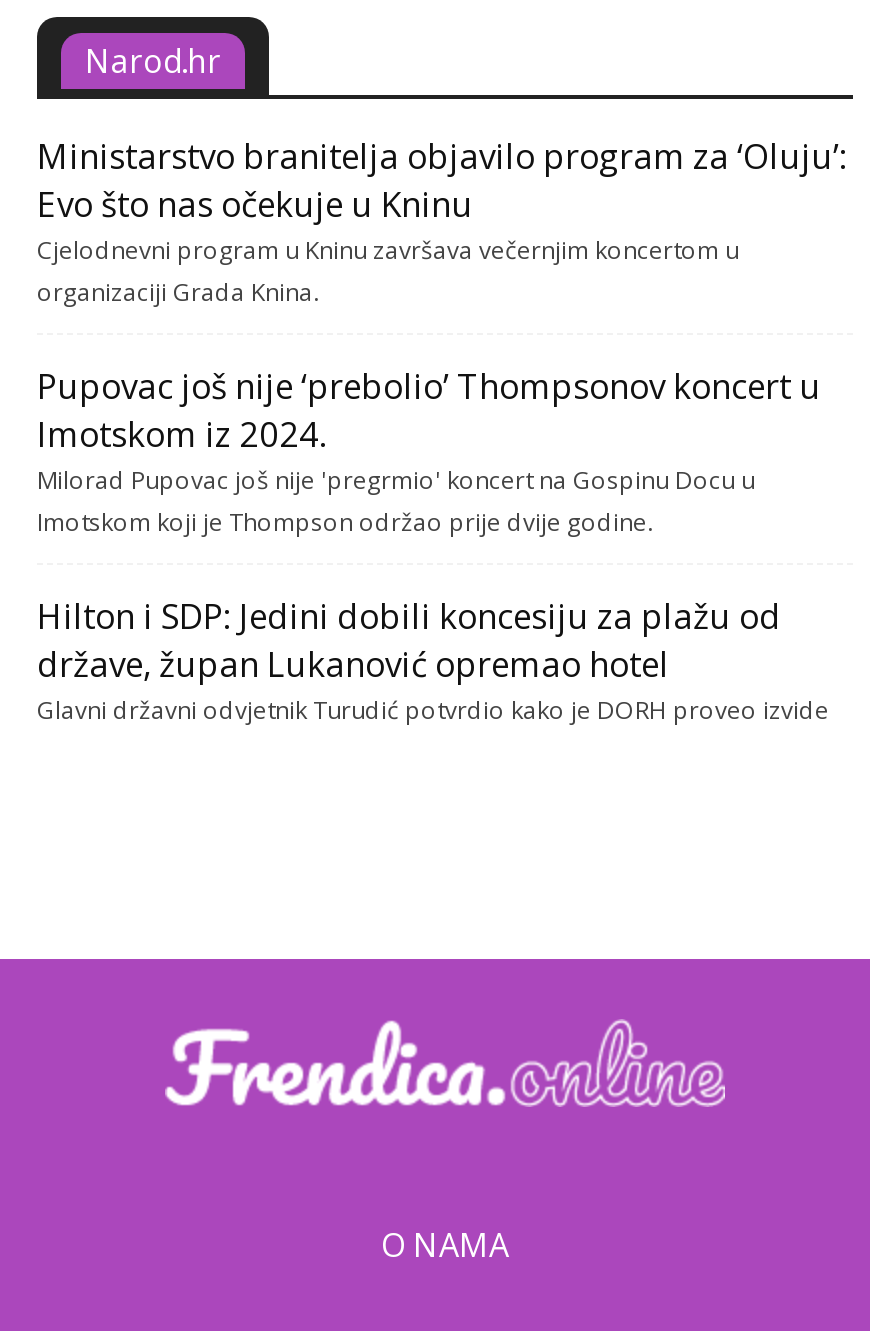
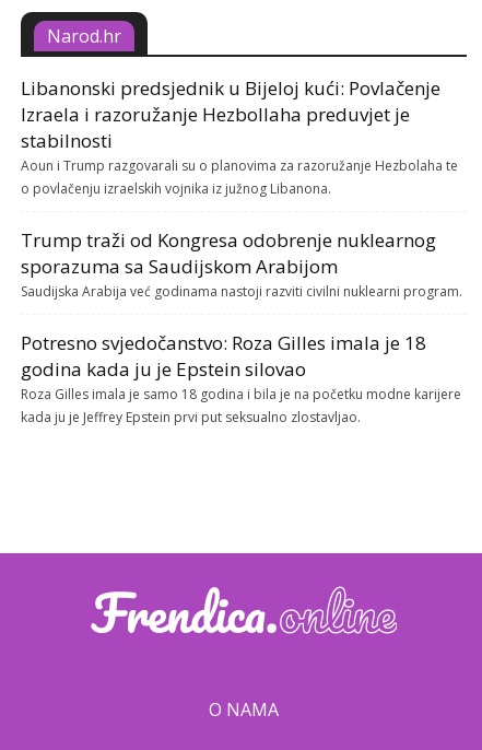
- Ministarstvo branitelja objavilo program za ‘Oluju’:
- Evo što nas očekuje u Kninu
- Cjelodnevni program u Kninu završava večernjim koncertom u
- organizaciji Grada Knina.
+ Libanonski predsjednik u Bijeloj kući: Povlačenje
+ Izraela i razoružanje Hezbollaha preduvjet je
+ stabilnosti
+ Aoun i Trump razgovarali su o planovima za razoružanje Hezbolaha te
+ o povlačenju izraelskih vojnika iz južnog Libanona.

- Pupovac još nije ‘prebolio’ Thompsonov koncert u
- Imotskom iz 2024.
- Milorad Pupovac još nije 'pregrmio' koncert na Gospinu Docu u
- Imotskom koji je Thompson održao prije dvije godine.
+ Trump traži od Kongresa odobrenje nuklearnog
+ sporazuma sa Saudijskom Arabijom
+ Saudijska Arabija već godinama nastoji razviti civilni nuklearni program.

- Hilton i SDP: Jedini dobili koncesiju za plažu od
- države, župan Lukanović opremao hotel
- Glavni državni odvjetnik Turudić potvrdio kako je DORH proveo izvide
+ Potresno svjedočanstvo: Roza Gilles imala je 18
+ godina kada ju je Epstein silovao
+ Roza Gilles imala je samo 18 godina i bila je na početku modne karijere
+ kada ju je Jeffrey Epstein prvi put seksualno zlostavljao.
